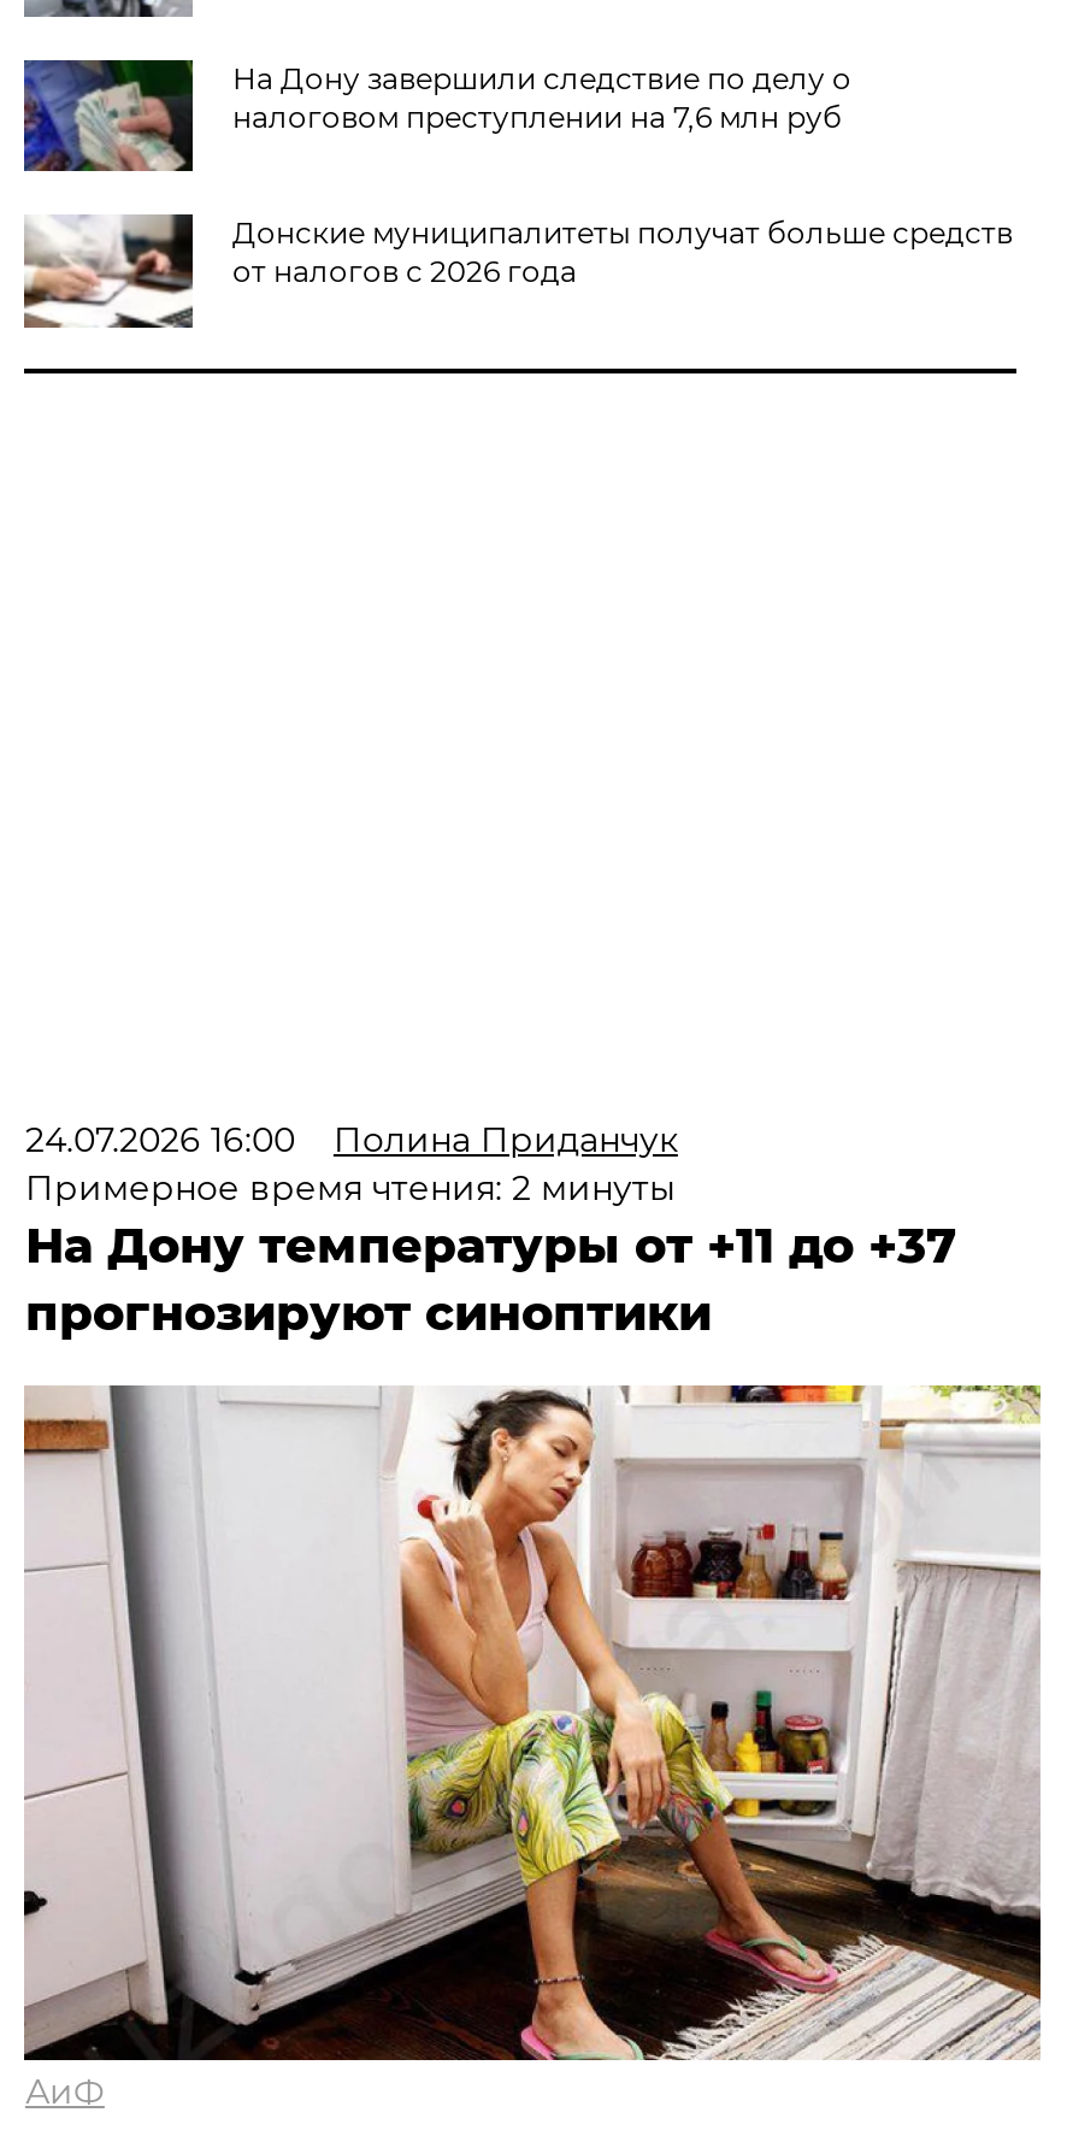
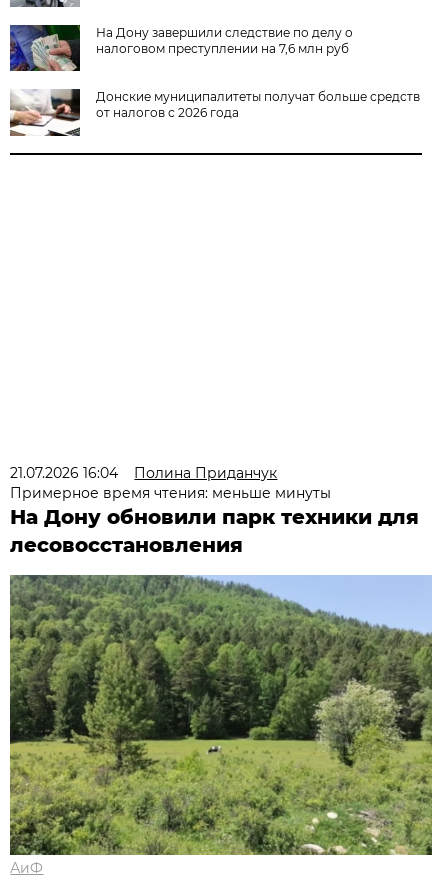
- 24.07.2026 16:00 Полина Приданчук
+ 21.07.2026 16:04 Полина Приданчук

- Примерное время чтения: 2 минуты
- На Дону температуры от +11 до +37
- прогнозируют синоптики
+ Примерное время чтения: меньше минуты
+ На Дону обновили парк техники для
+ лесовосстановления

- [image]
+ [image]
